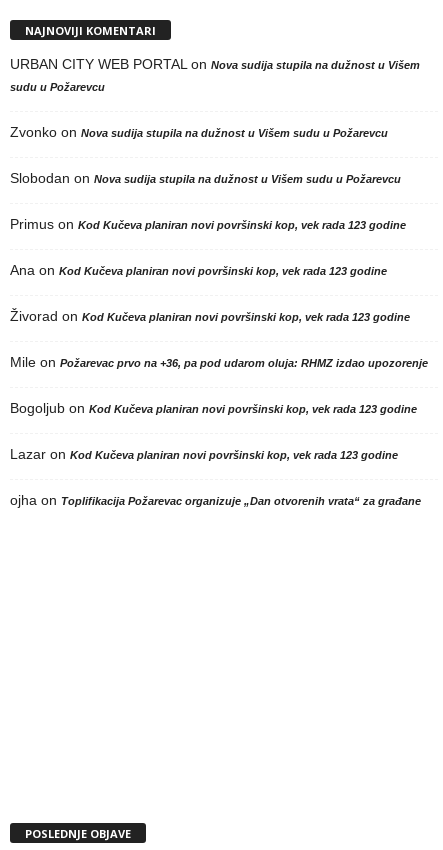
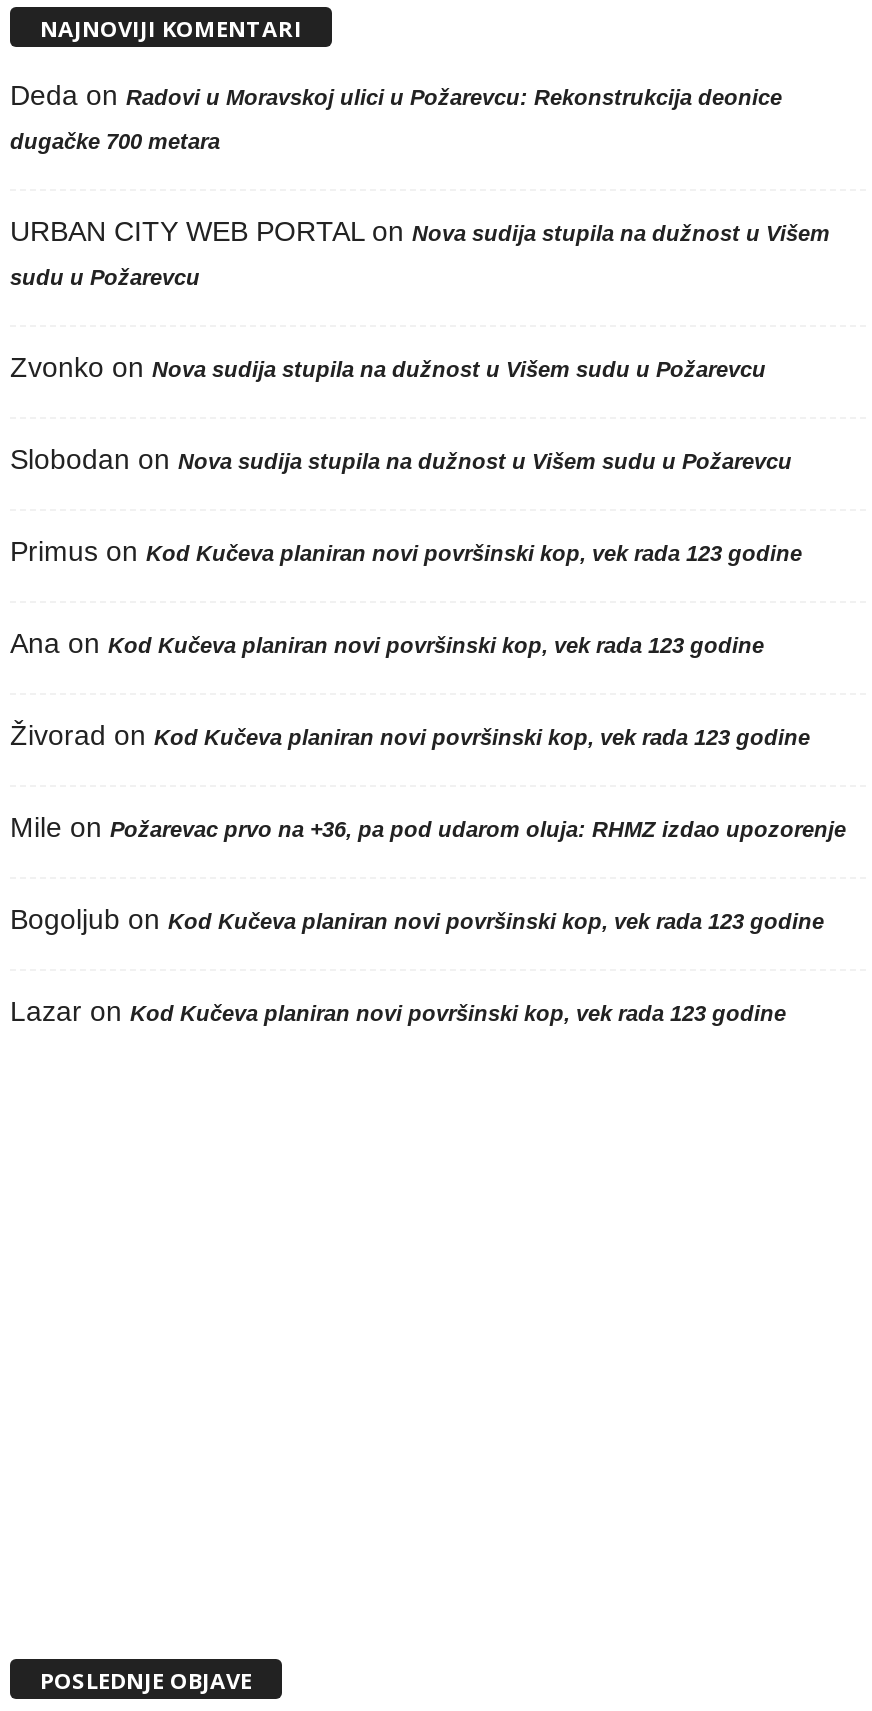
+ Deda on Radovi u Moravskoj ulici u Požarevcu: Rekonstrukcija deonice
+ dugačke 700 metara

moved down: URBAN CITY WEB PORTAL on Nova sudija stupila na dužnost u Višem | sudu u Požarevcu | Zvonko on Nova sudija stupila na dužnost u Višem sudu u Požarevcu | ... | Bogoljub on Kod Kučeva planiran novi površinski kop, vek rada 123 godine | Lazar on Kod Kučeva planiran novi površinski kop, vek rada 123 godine

- ojha on Toplifikacija Požarevac organizuje „Dan otvorenih vrata“ za građane
